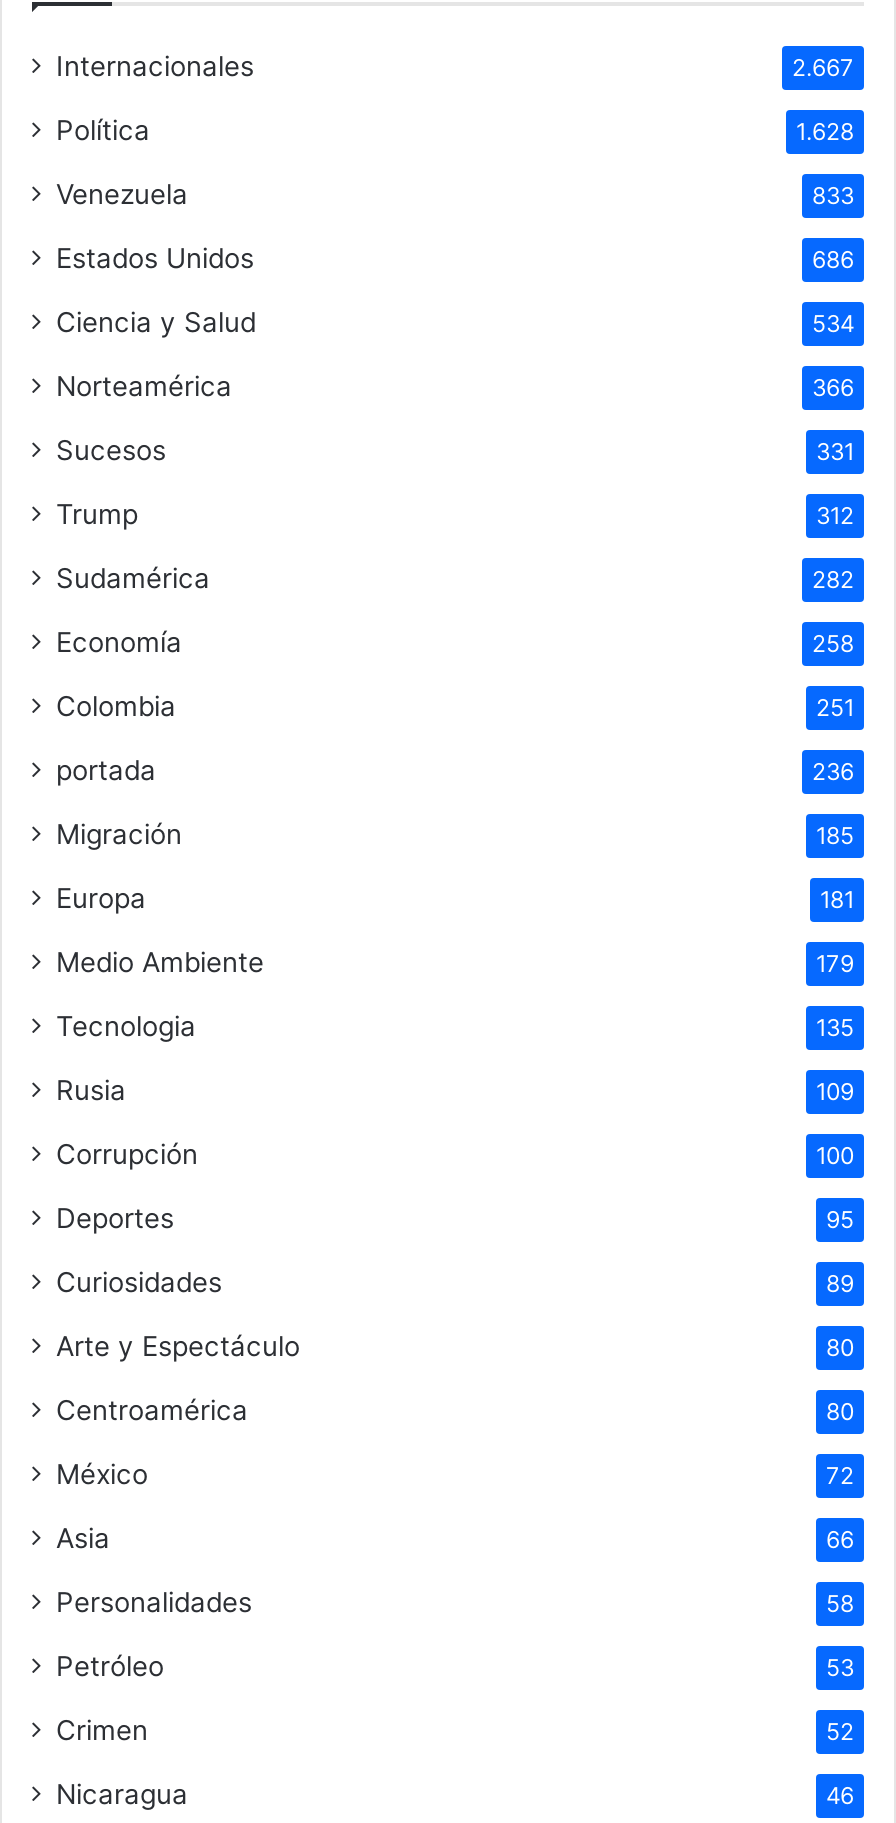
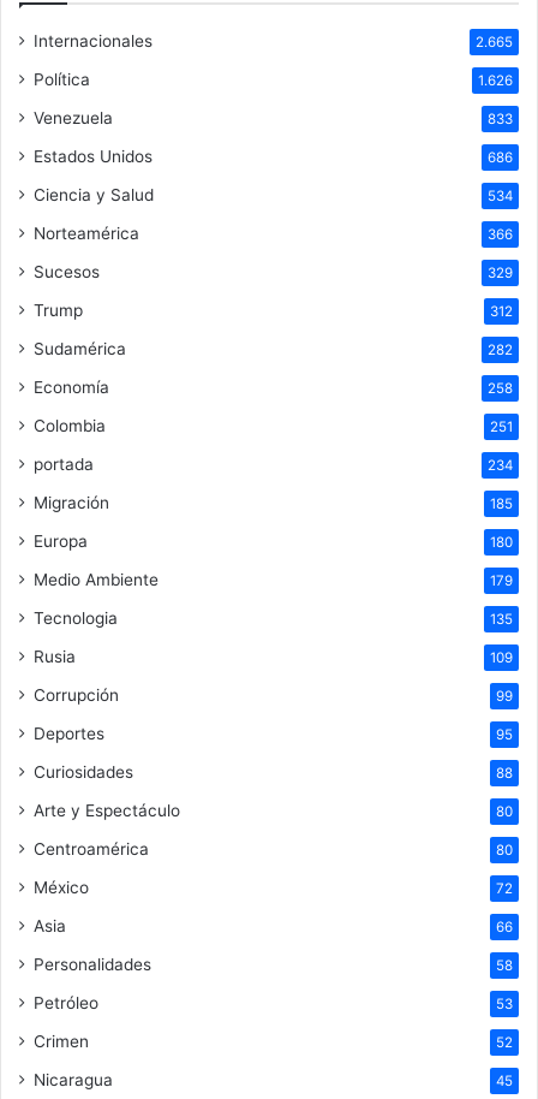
- 2.667
+ 2.665

- 1.628
+ 1.626

- 331
+ 329

- 236
+ 234

- 181
+ 180

- 100
+ 99

- 89
+ 88

- 46
+ 45
